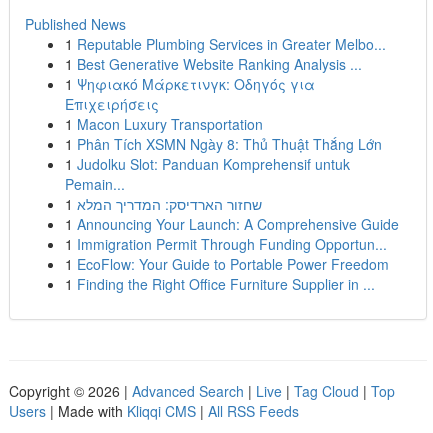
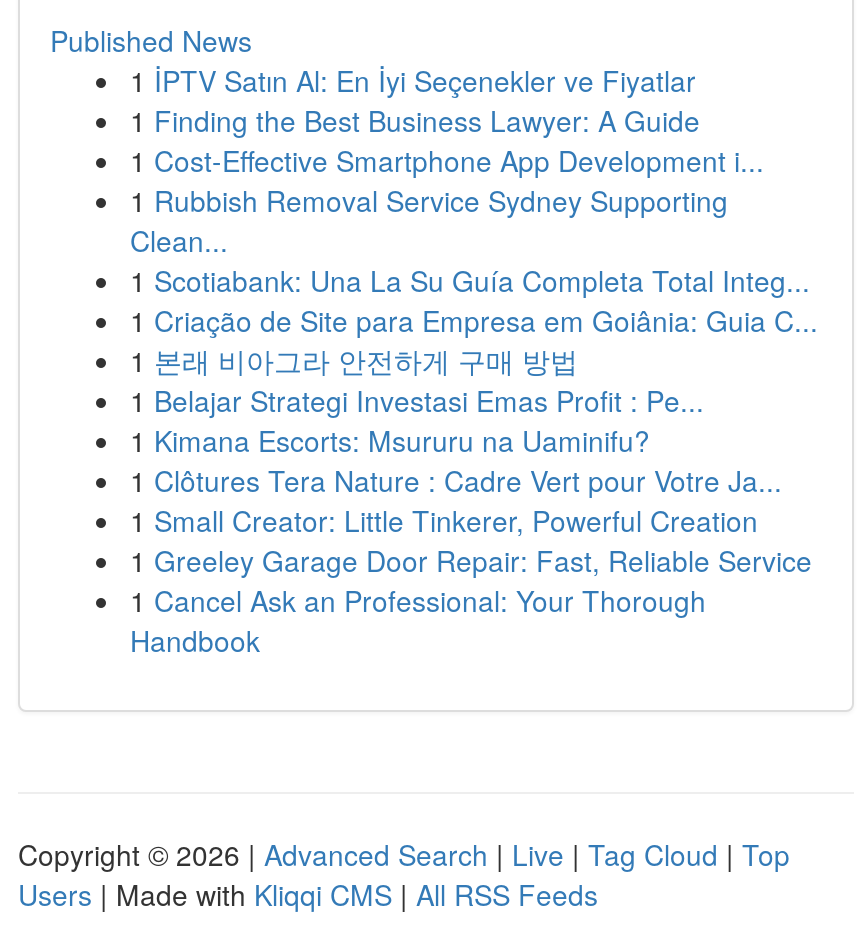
- 1 Reputable Plumbing Services in Greater Melbo...
- 1 Best Generative Website Ranking Analysis ...
- 1 Ψηφιακό Μάρκετινγκ: Οδηγός για
- Επιχειρήσεις
- 1 Macon Luxury Transportation
- 1 Phân Tích XSMN Ngày 8: Thủ Thuật Thắng Lớn
- 1 Judolku Slot: Panduan Komprehensif untuk
- Pemain...
- 1 שחזור הארדיסק: המדריך המלא
- 1 Announcing Your Launch: A Comprehensive Guide
- 1 Immigration Permit Through Funding Opportun...
- 1 EcoFlow: Your Guide to Portable Power Freedom
- 1 Finding the Right Office Furniture Supplier in ...
+ 1 İPTV Satın Al: En İyi Seçenekler ve Fiyatlar
+ 1 Finding the Best Business Lawyer: A Guide
+ 1 Cost-Effective Smartphone App Development i...
+ 1 Rubbish Removal Service Sydney Supporting
+ Clean...
+ 1 Scotiabank: Una La Su Guía Completa Total Integ...
+ 1 Criação de Site para Empresa em Goiânia: Guia C...
+ 1 본래 비아그라 안전하게 구매 방법
+ 1 Belajar Strategi Investasi Emas Profit : Pe...
+ 1 Kimana Escorts: Msururu na Uaminifu?
+ 1 Clôtures Tera Nature : Cadre Vert pour Votre Ja...
+ 1 Small Creator: Little Tinkerer, Powerful Creation
+ 1 Greeley Garage Door Repair: Fast, Reliable Service
+ 1 Cancel Ask an Professional: Your Thorough
+ Handbook
